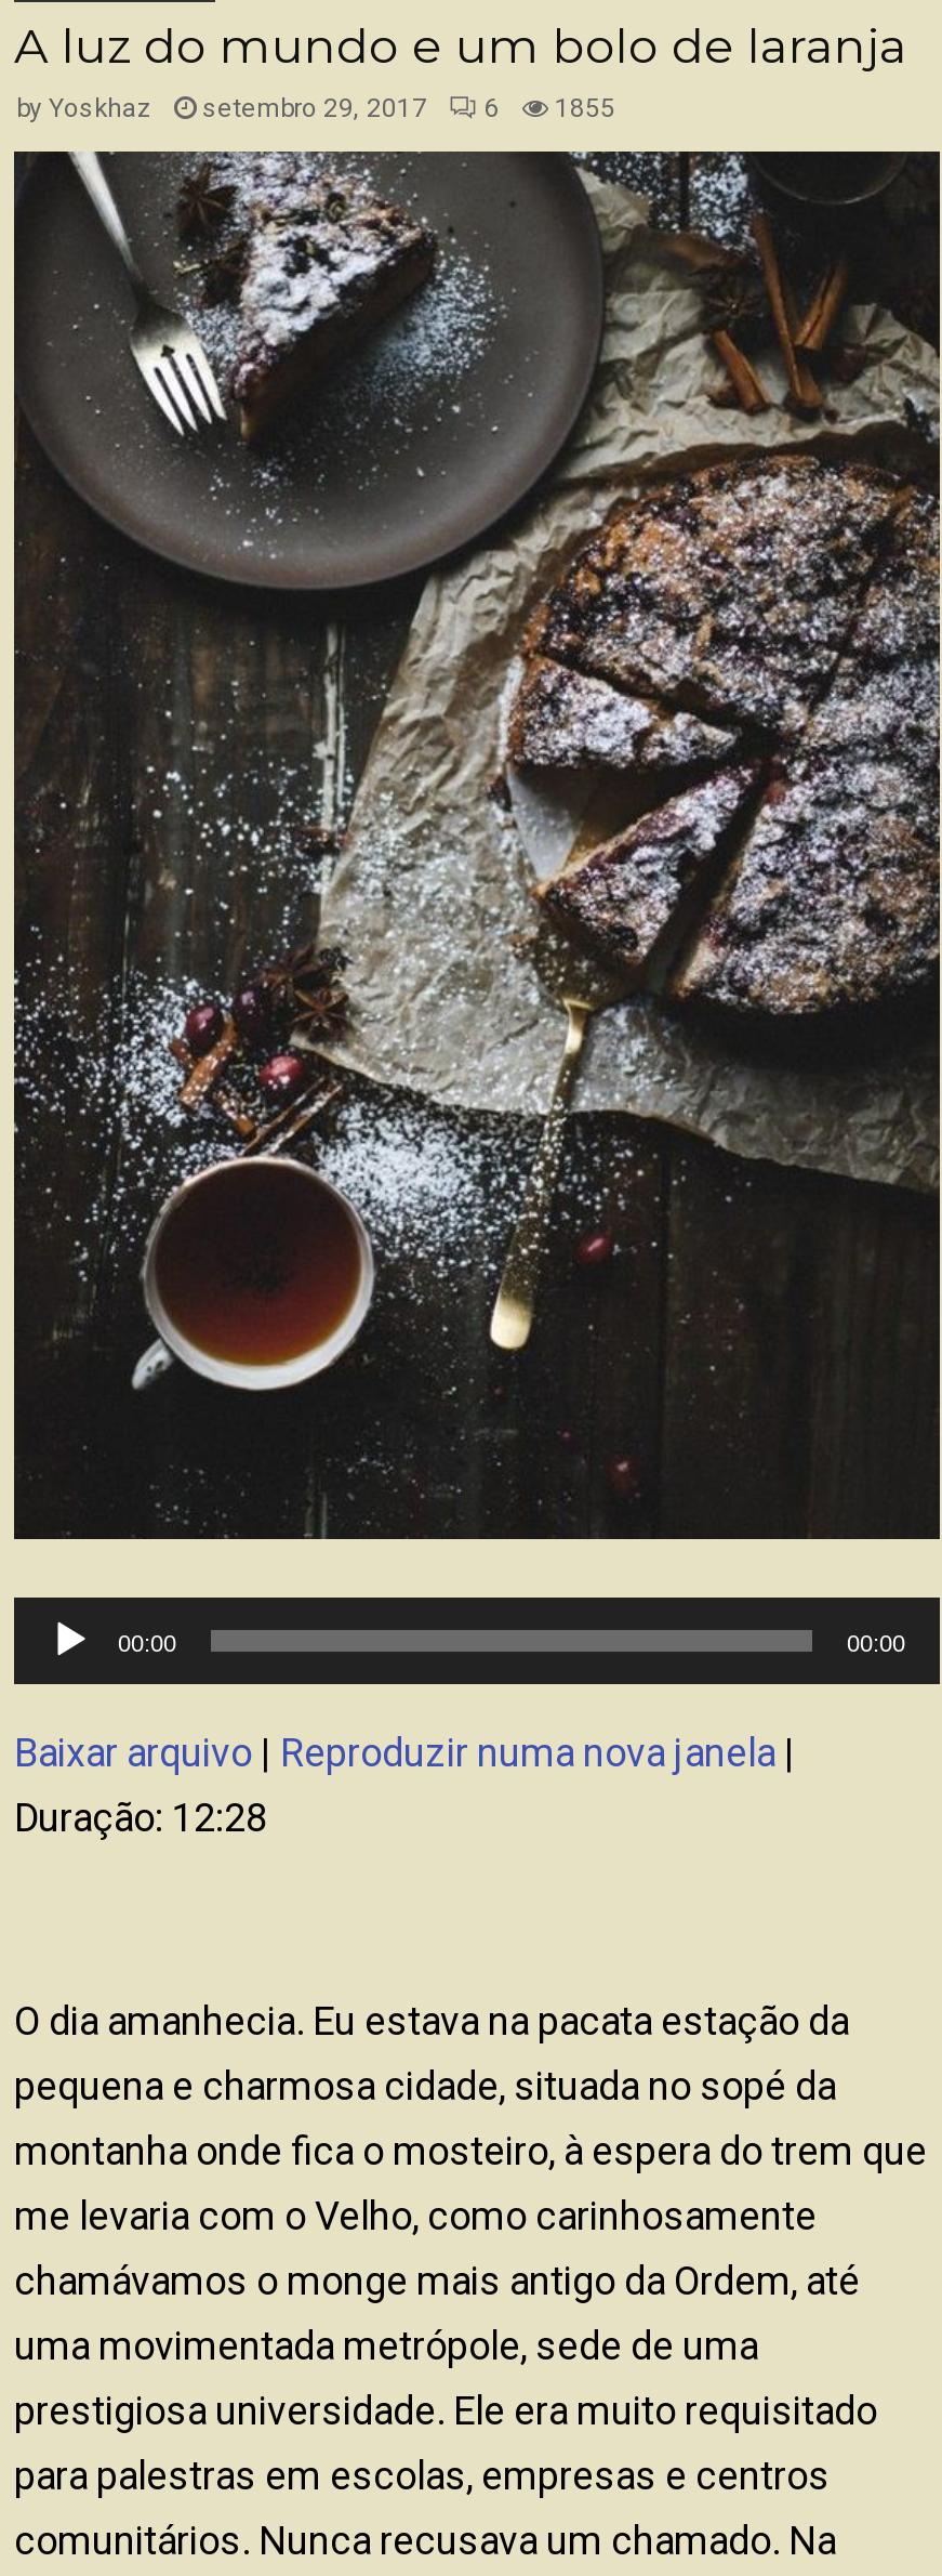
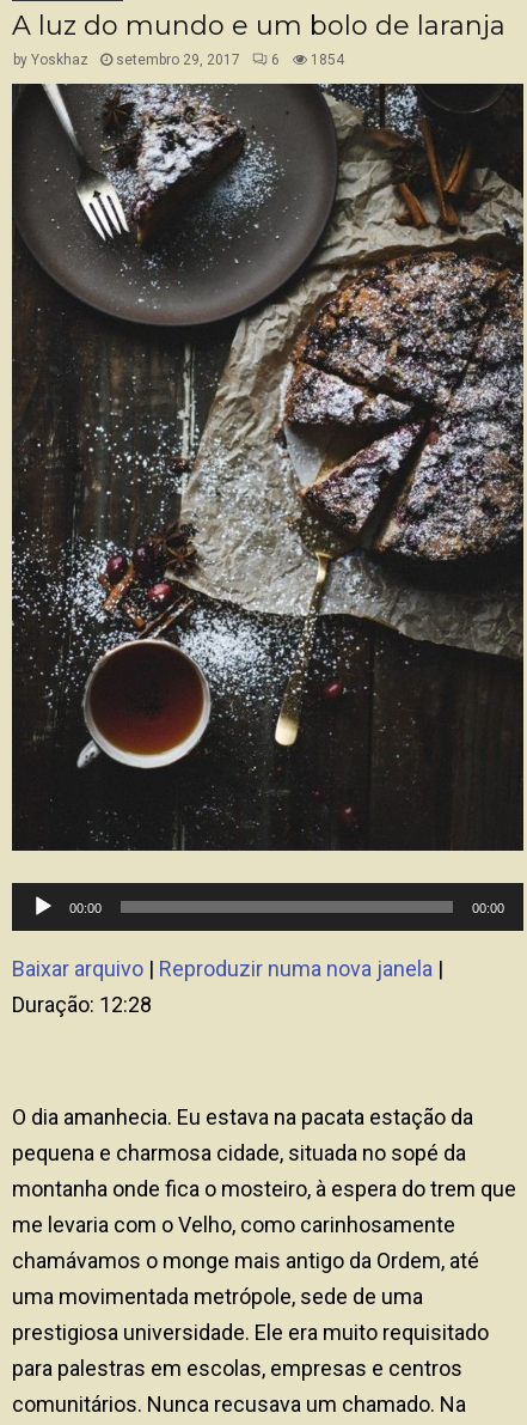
- by Yoskhaz setembro 29, 2017 6 1855
+ by Yoskhaz setembro 29, 2017 6 1854
